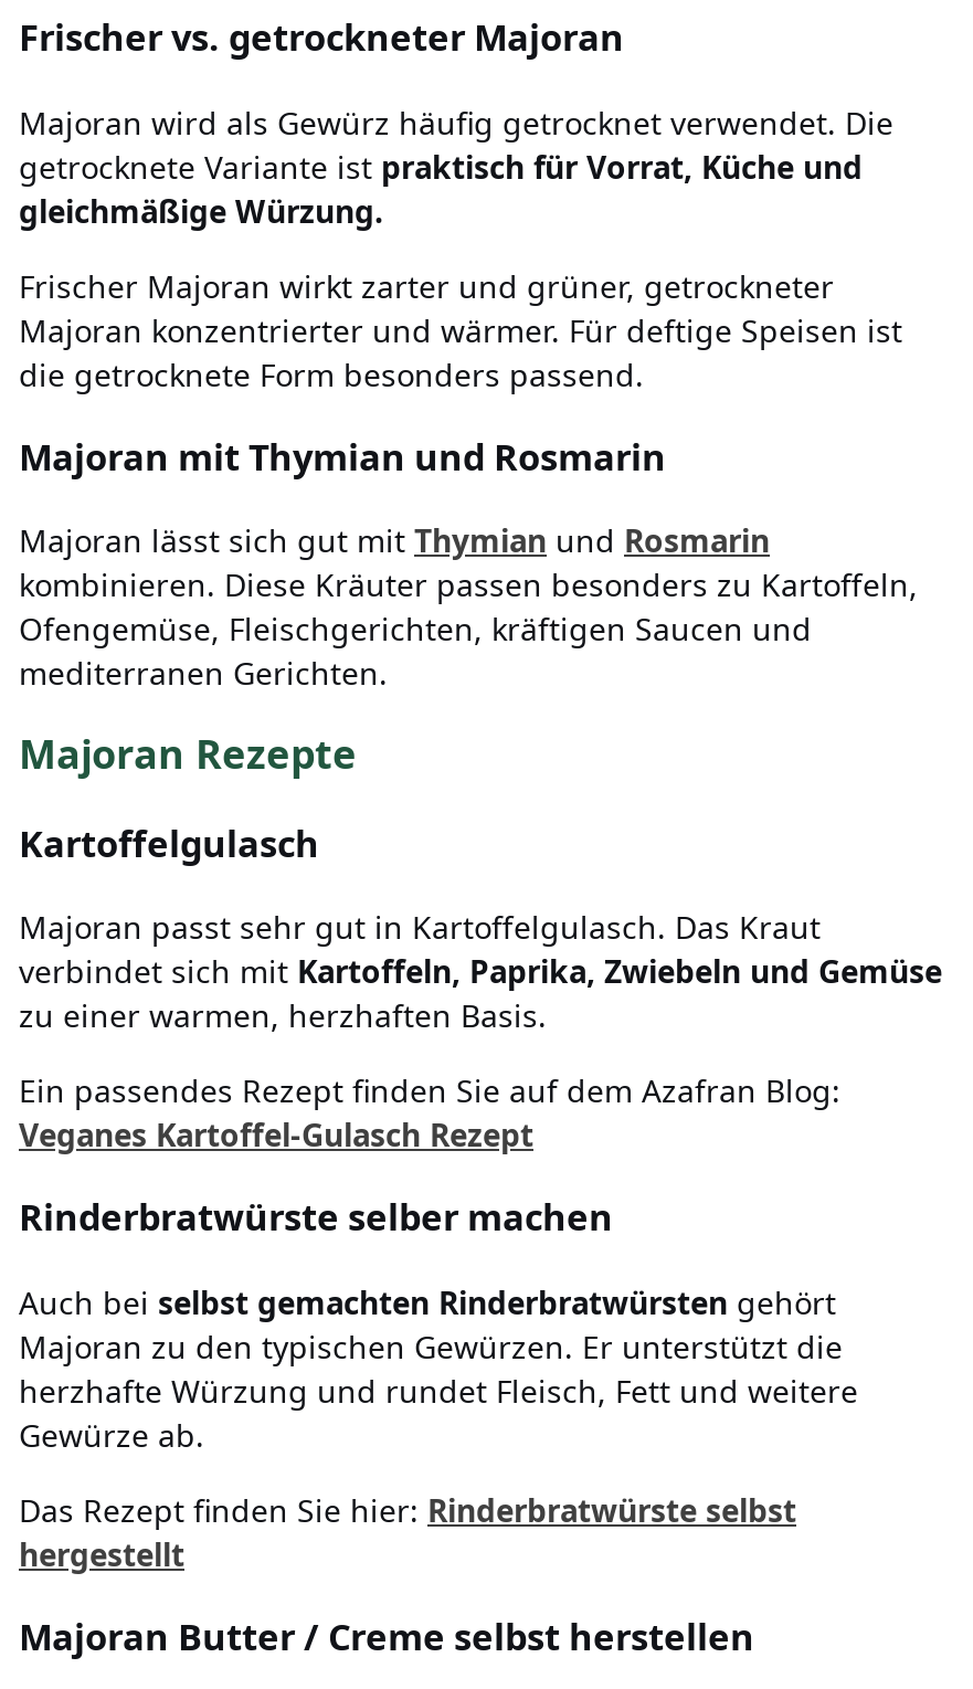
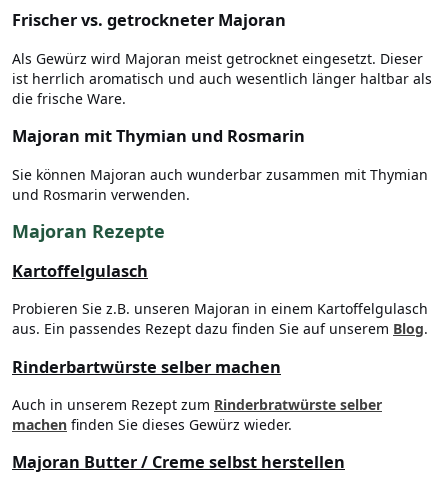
- Majoran wird als Gewürz häufig getrocknet verwendet. Die
- getrocknete Variante ist praktisch für Vorrat, Küche und
- gleichmäßige Würzung.
- Frischer Majoran wirkt zarter und grüner, getrockneter
- Majoran konzentrierter und wärmer. Für deftige Speisen ist
- die getrocknete Form besonders passend.
+ Als Gewürz wird Majoran meist getrocknet eingesetzt. Dieser
+ ist herrlich aromatisch und auch wesentlich länger haltbar als
+ die frische Ware.

- Majoran lässt sich gut mit Thymian und Rosmarin
- kombinieren. Diese Kräuter passen besonders zu Kartoffeln,
- Ofengemüse, Fleischgerichten, kräftigen Saucen und
- mediterranen Gerichten.
+ Sie können Majoran auch wunderbar zusammen mit Thymian
+ und Rosmarin verwenden.

- Majoran passt sehr gut in Kartoffelgulasch. Das Kraut
- verbindet sich mit Kartoffeln, Paprika, Zwiebeln und Gemüse
- zu einer warmen, herzhaften Basis.
- Ein passendes Rezept finden Sie auf dem Azafran Blog:
- Veganes Kartoffel-Gulasch Rezept
- Rinderbratwürste selber machen
- Auch bei selbst gemachten Rinderbratwürsten gehört
- Majoran zu den typischen Gewürzen. Er unterstützt die
- herzhafte Würzung und rundet Fleisch, Fett und weitere
- Gewürze ab.
- Das Rezept finden Sie hier: Rinderbratwürste selbst
- hergestellt
+ Probieren Sie z.B. unseren Majoran in einem Kartoffelgulasch
+ aus. Ein passendes Rezept dazu finden Sie auf unserem Blog.
+ Rinderbartwürste selber machen
+ Auch in unserem Rezept zum Rinderbratwürste selber
+ machen finden Sie dieses Gewürz wieder.
